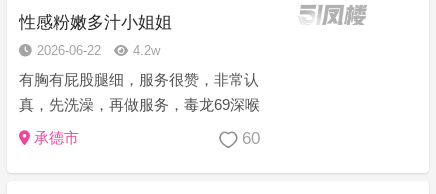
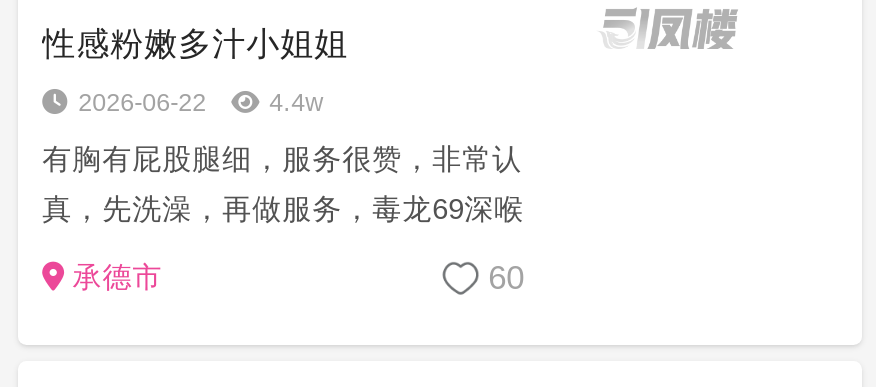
- 4.2w
+ 4.4w
